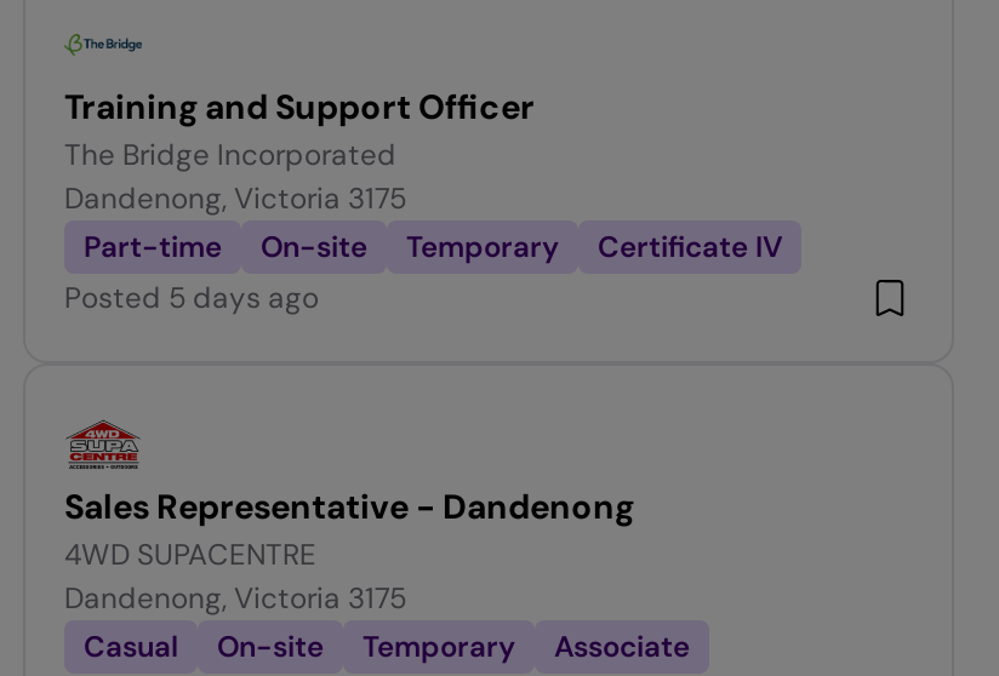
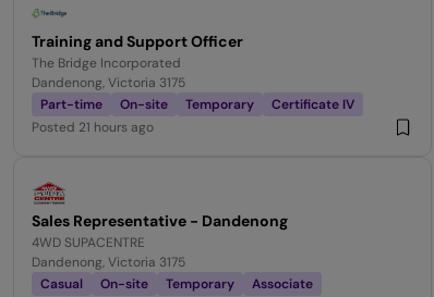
- Posted 5 days ago
+ Posted 21 hours ago
